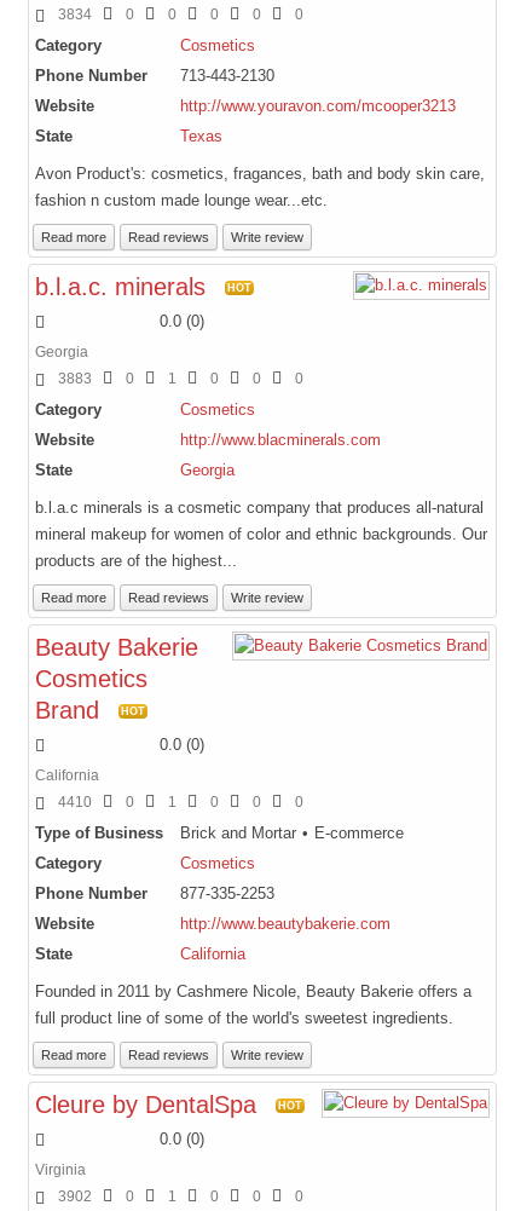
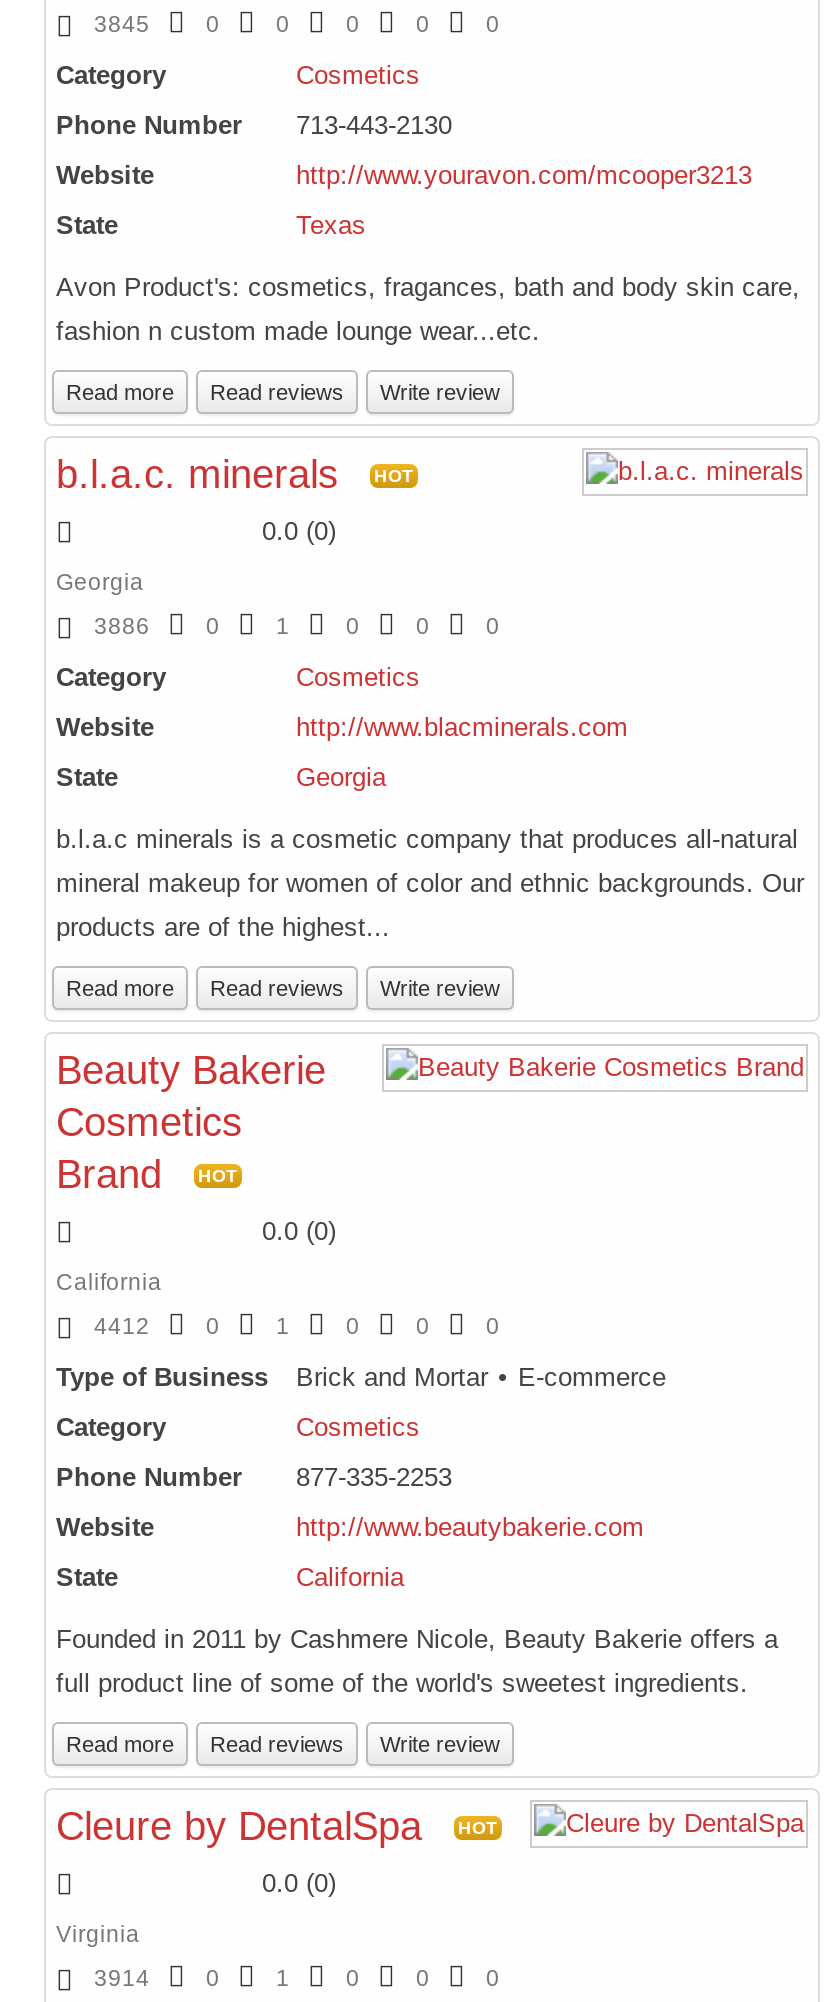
- 3834
+ 3845

- 3883
+ 3886

- 4410
+ 4412

- 3902
+ 3914
